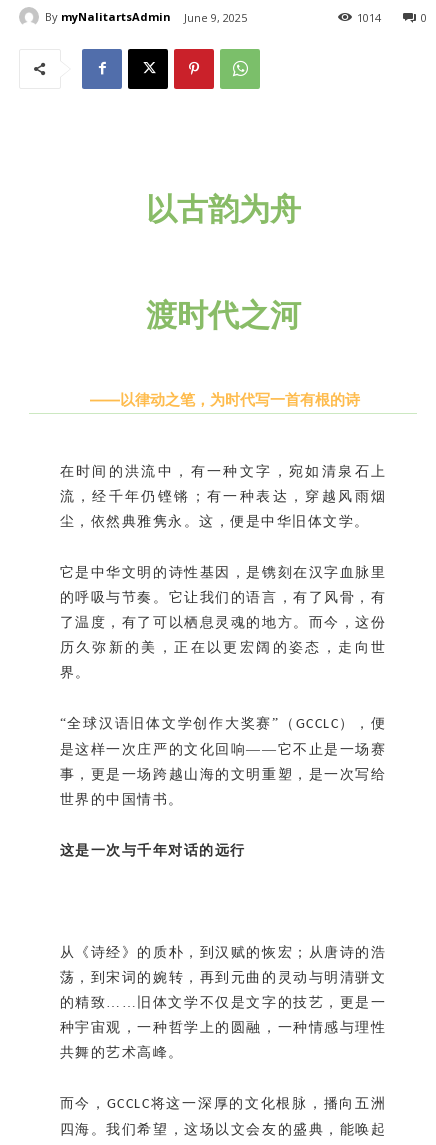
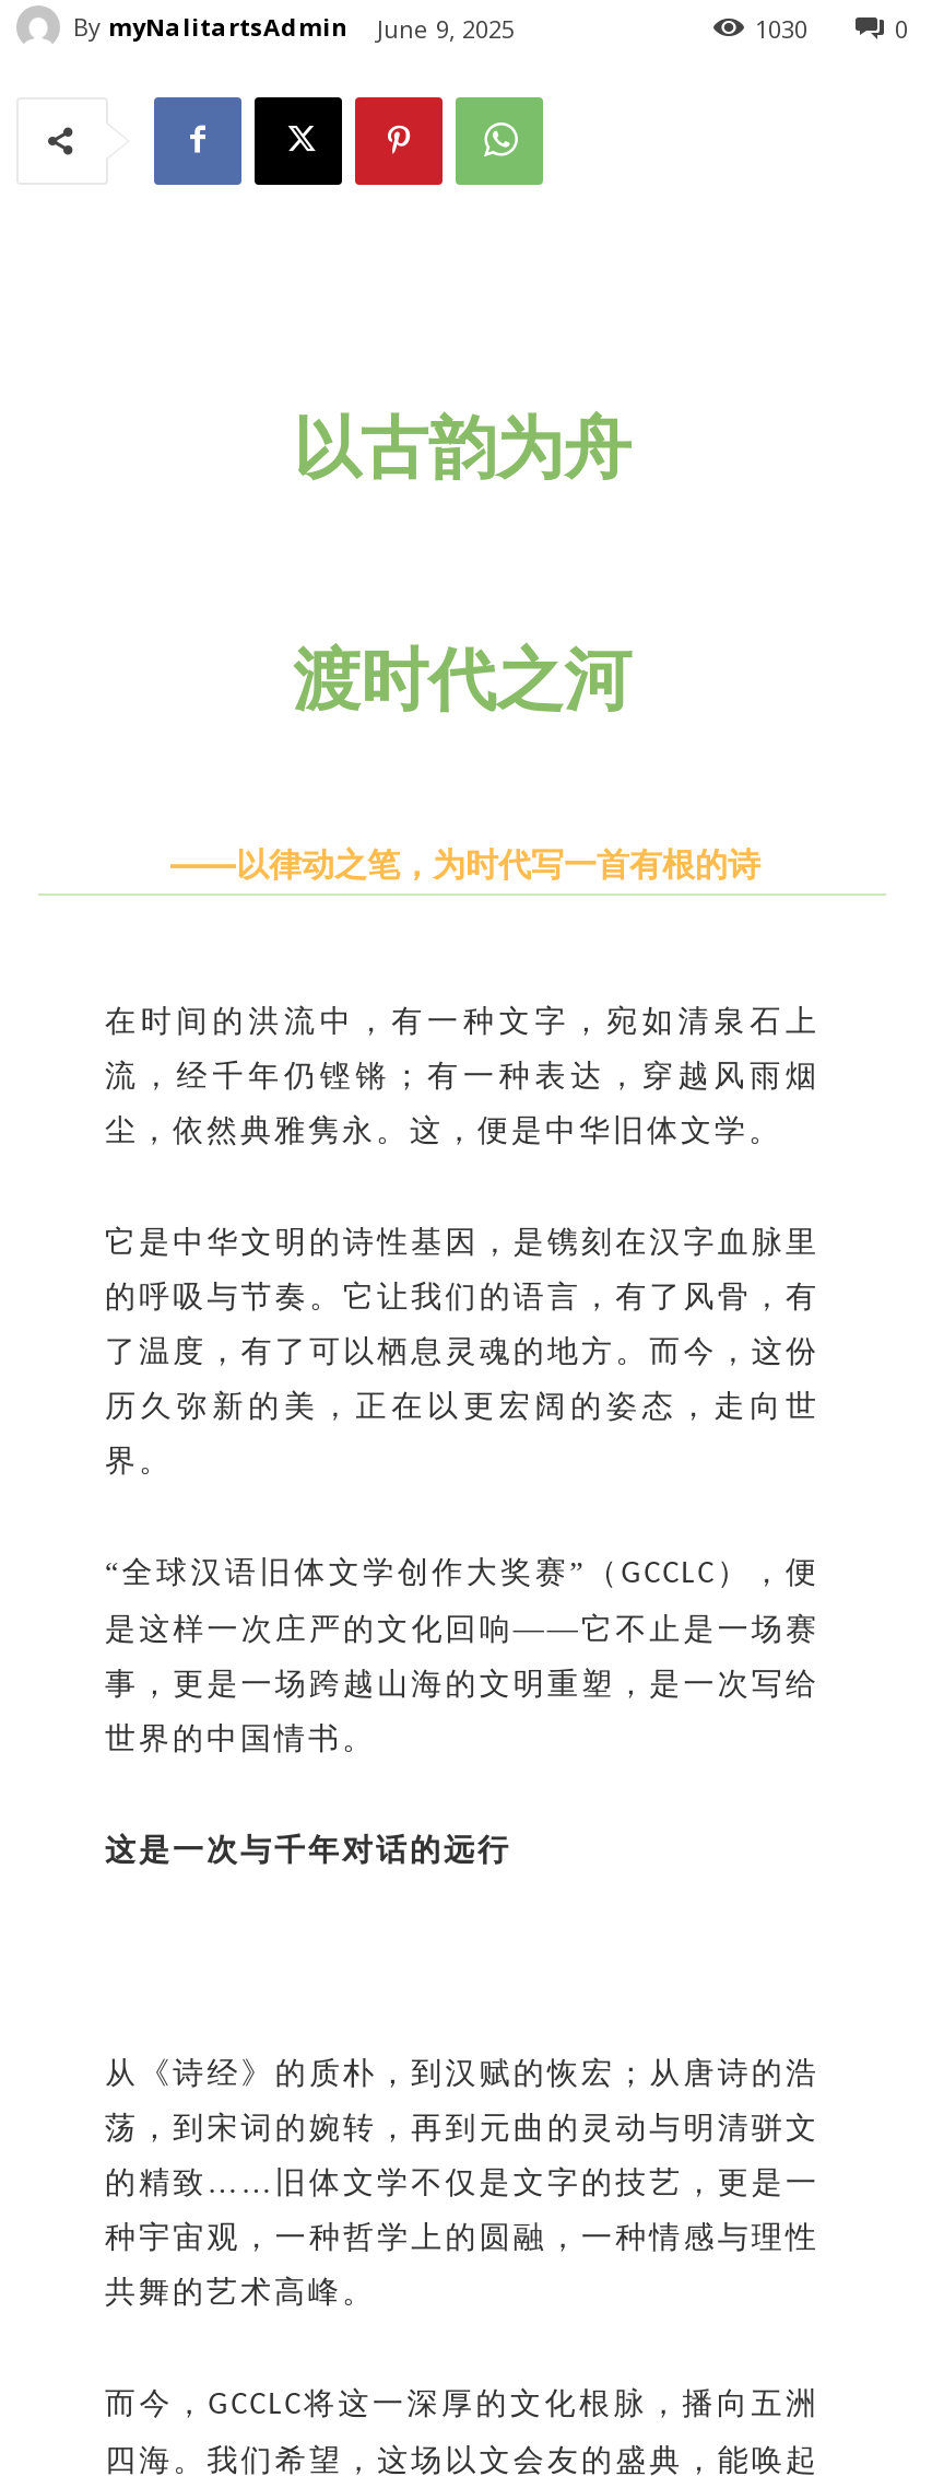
- 1014
+ 1030
